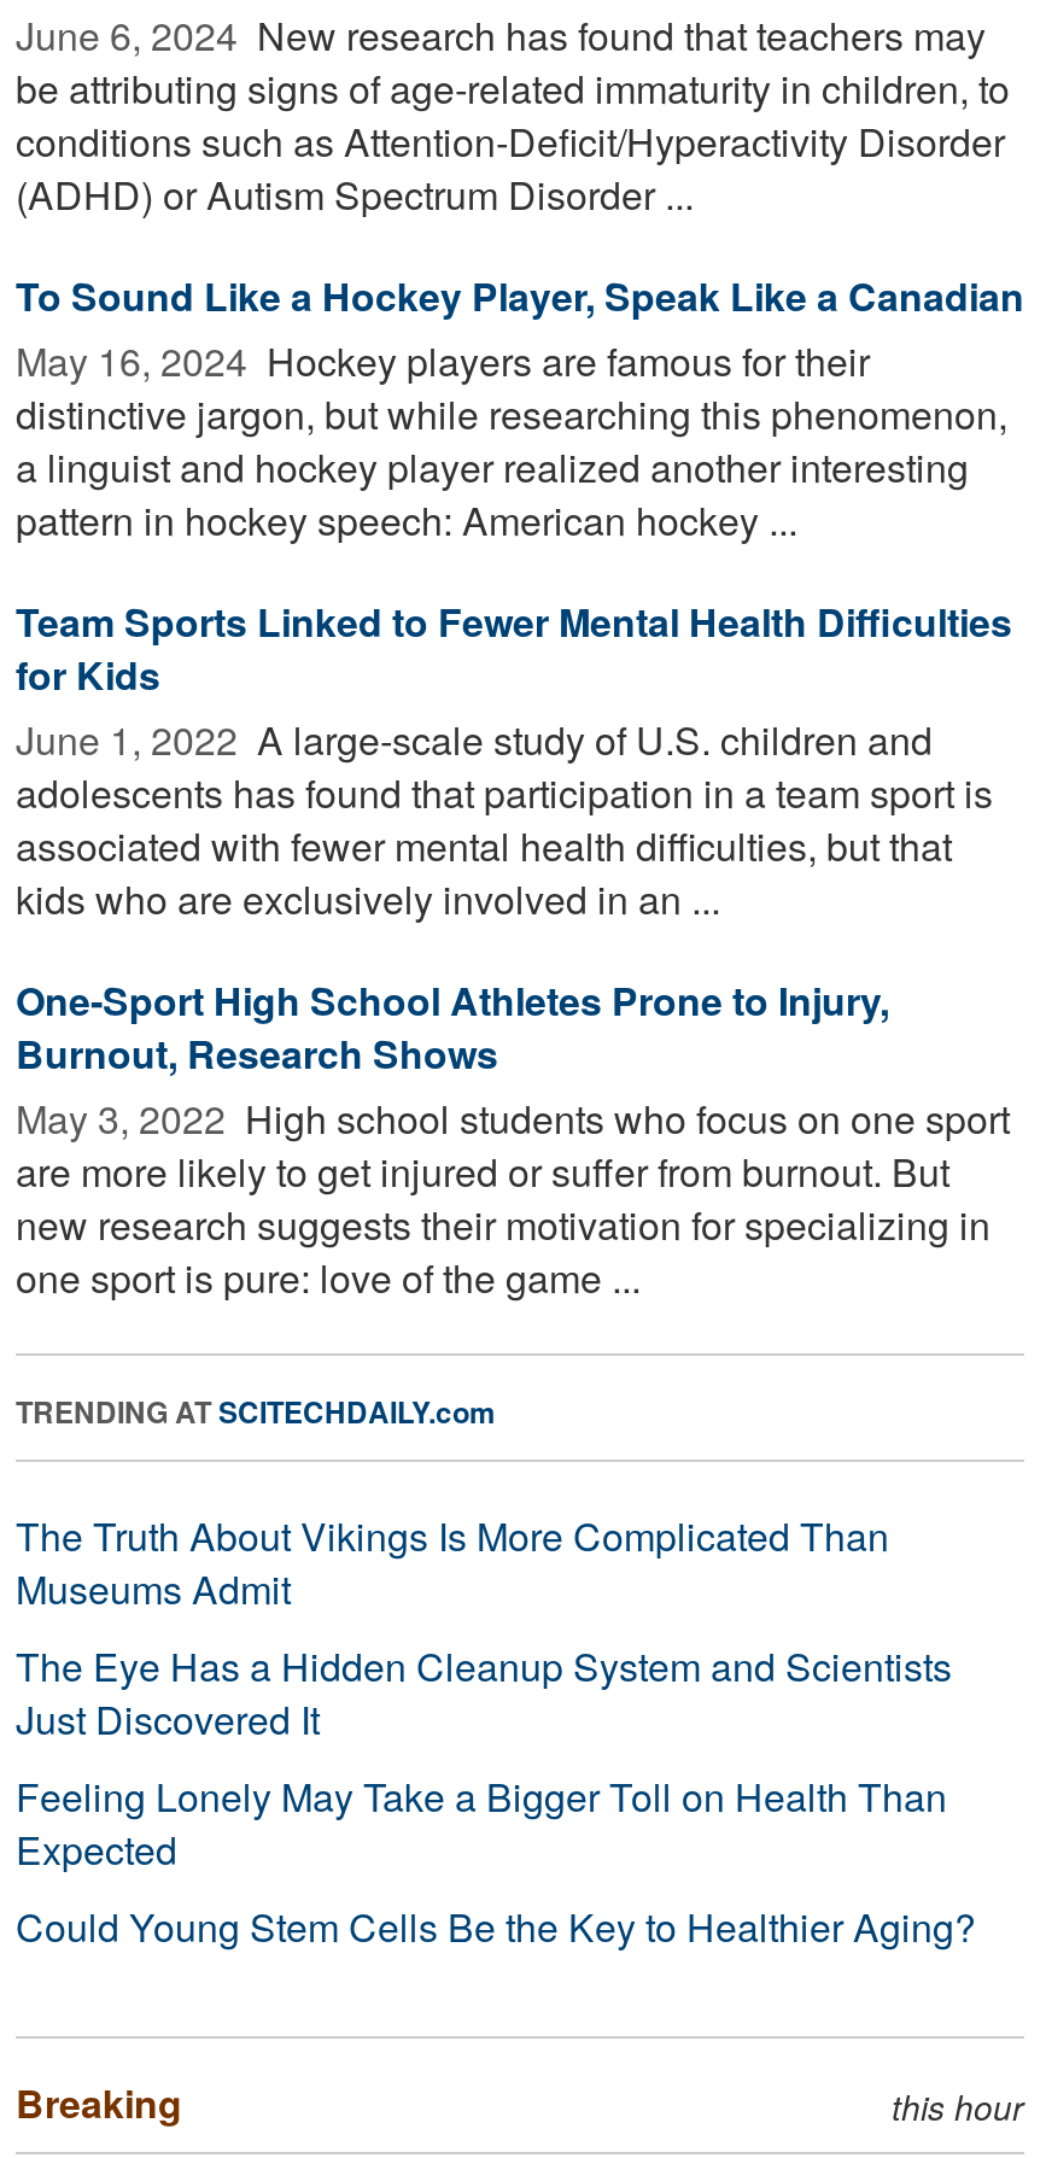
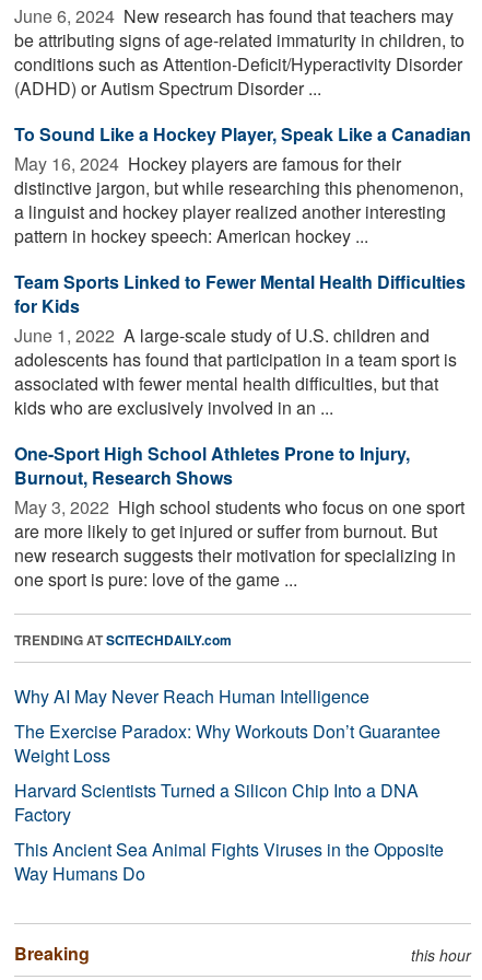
- The Truth About Vikings Is More Complicated Than
- Museums Admit
- The Eye Has a Hidden Cleanup System and Scientists
- Just Discovered It
- Feeling Lonely May Take a Bigger Toll on Health Than
- Expected
- Could Young Stem Cells Be the Key to Healthier Aging?
+ Why AI May Never Reach Human Intelligence
+ The Exercise Paradox: Why Workouts Don’t Guarantee
+ Weight Loss
+ Harvard Scientists Turned a Silicon Chip Into a DNA
+ Factory
+ This Ancient Sea Animal Fights Viruses in the Opposite
+ Way Humans Do
